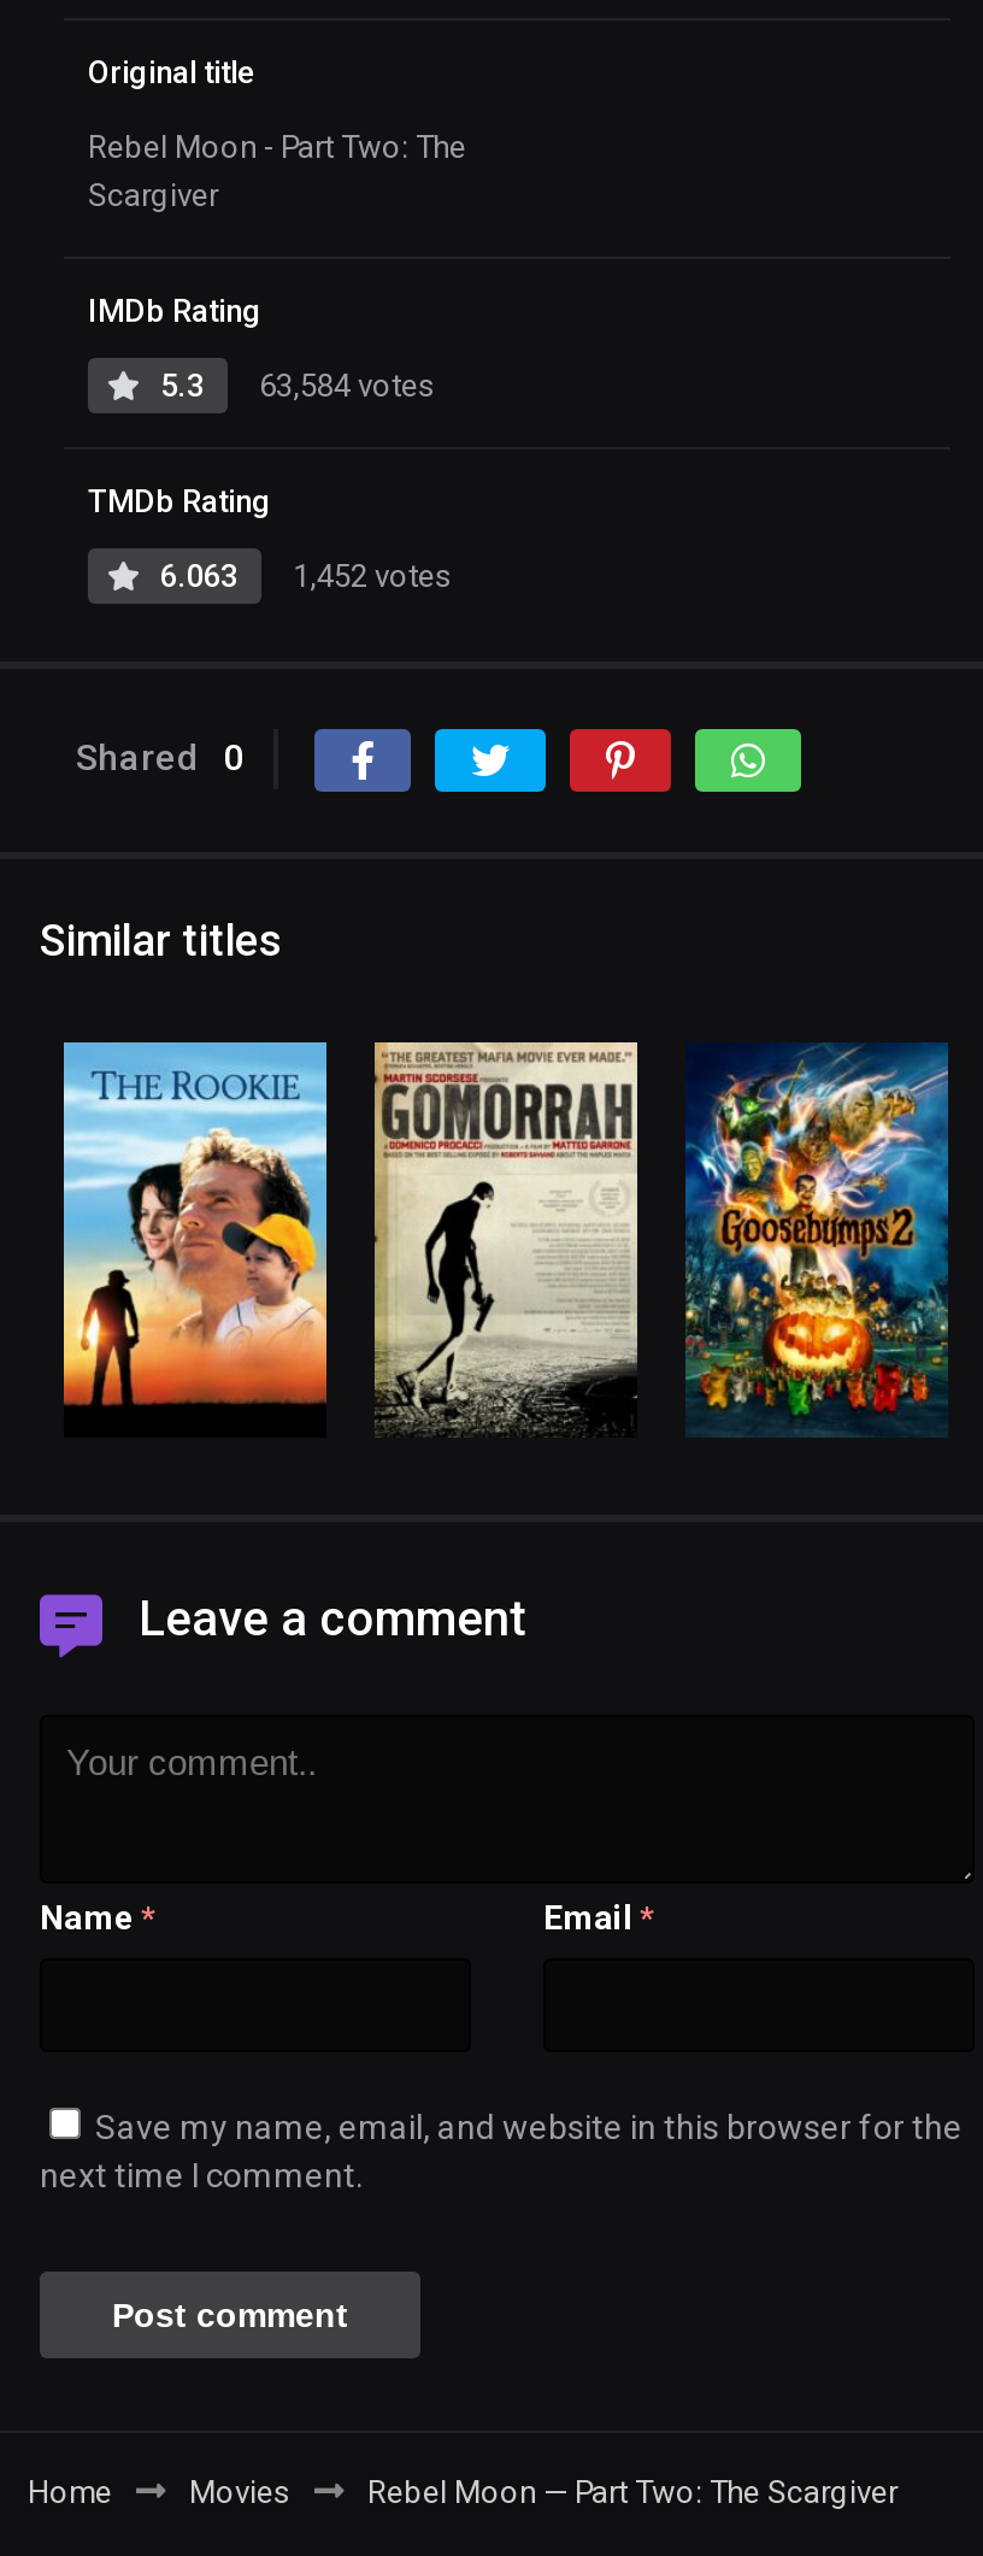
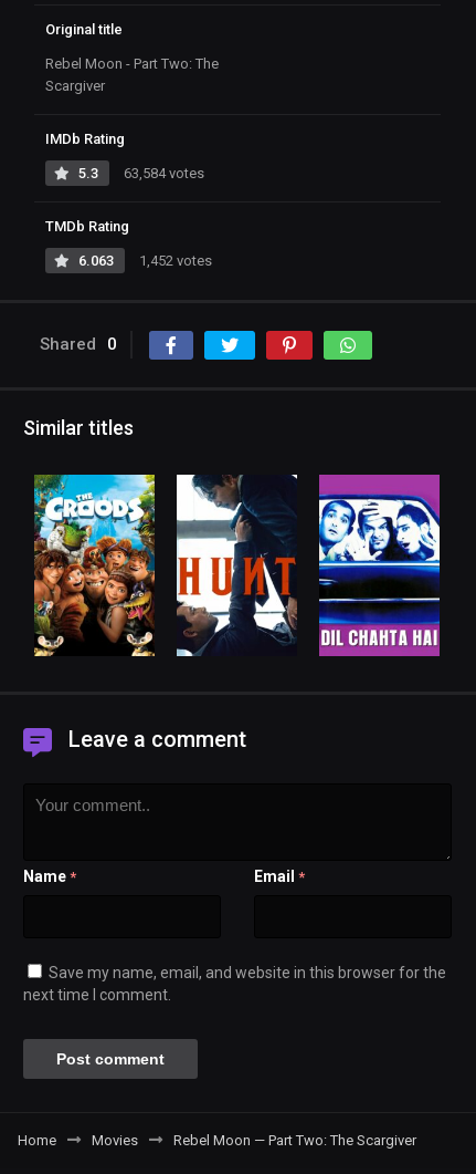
- [image]
+ [image]

- [image]
+ [image]

- [image]
+ [image]
